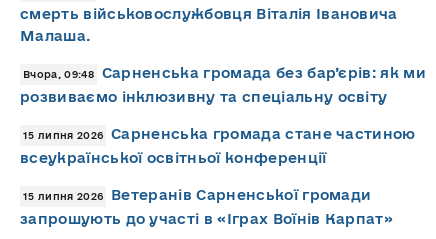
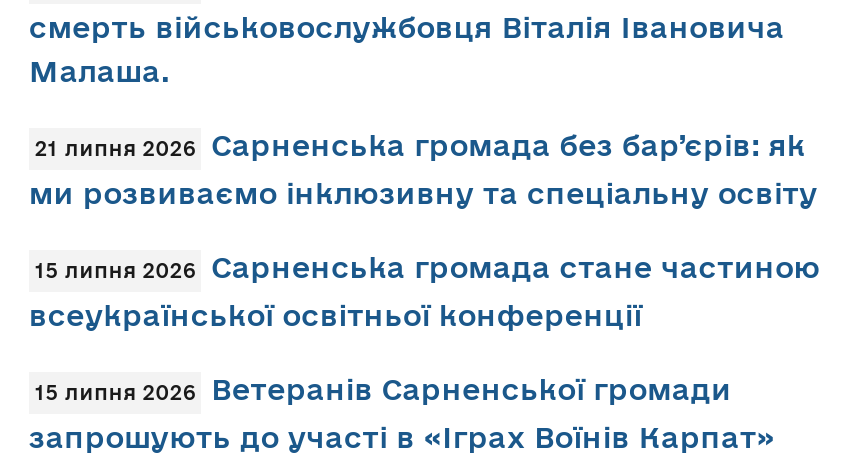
- Вчора, 09:48
- Сарненська громада без бар’єрів: як ми
- розвиваємо інклюзивну та спеціальну освіту
+ 21 липня 2026
+ Сарненська громада без бар’єрів: як
+ ми розвиваємо інклюзивну та спеціальну освіту
